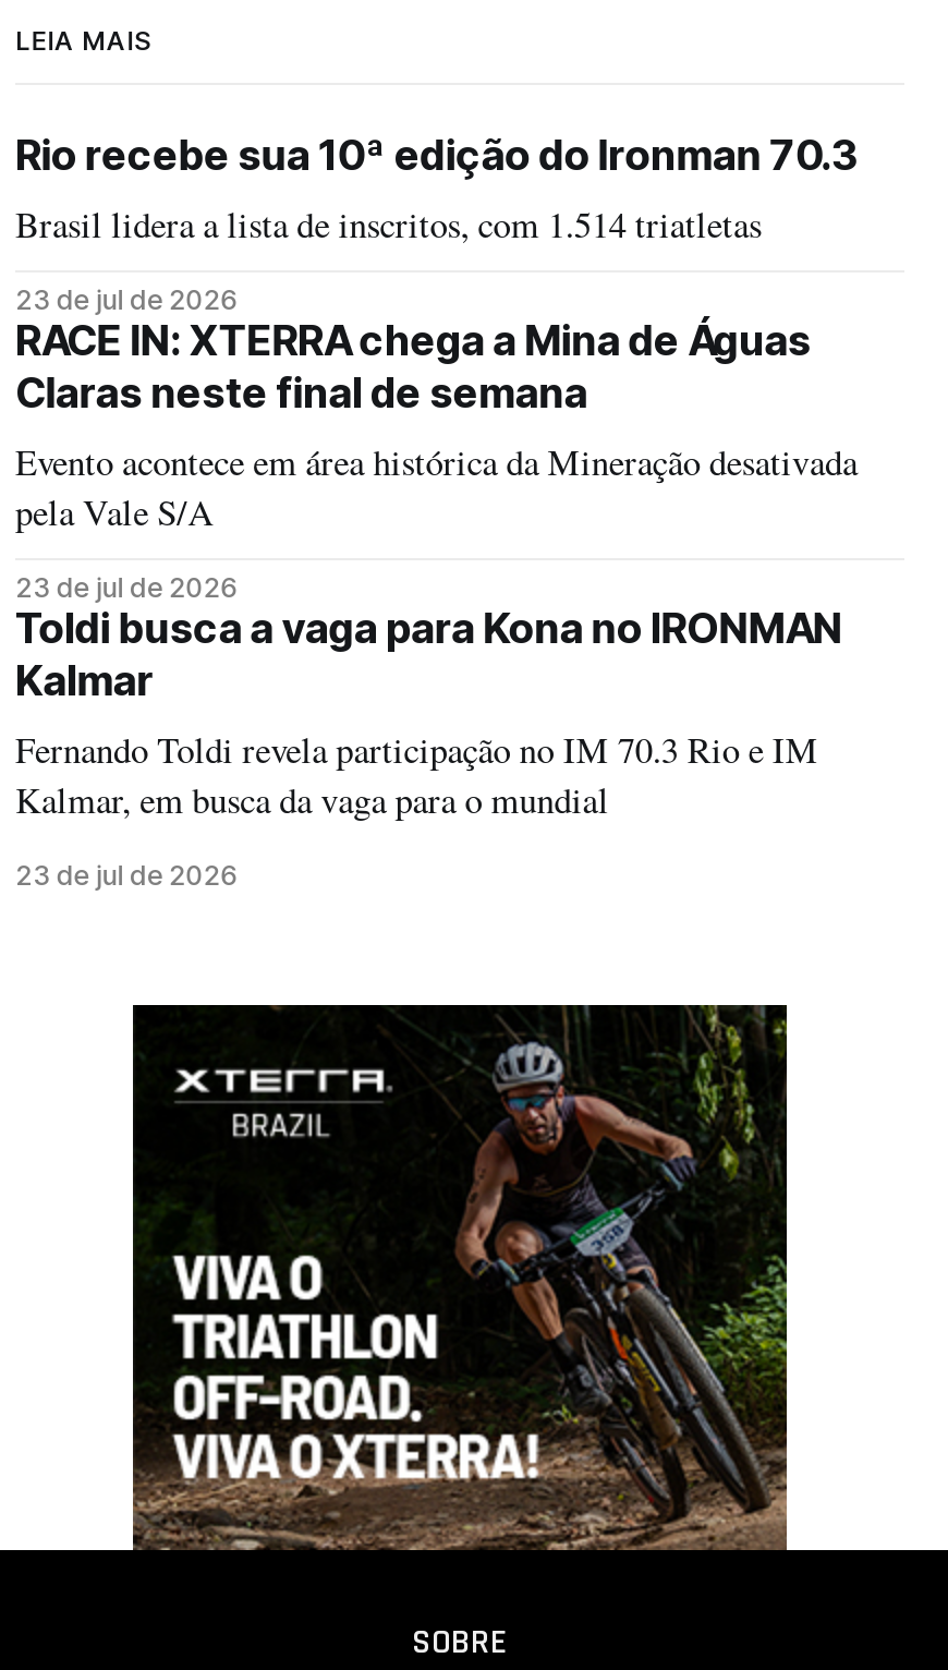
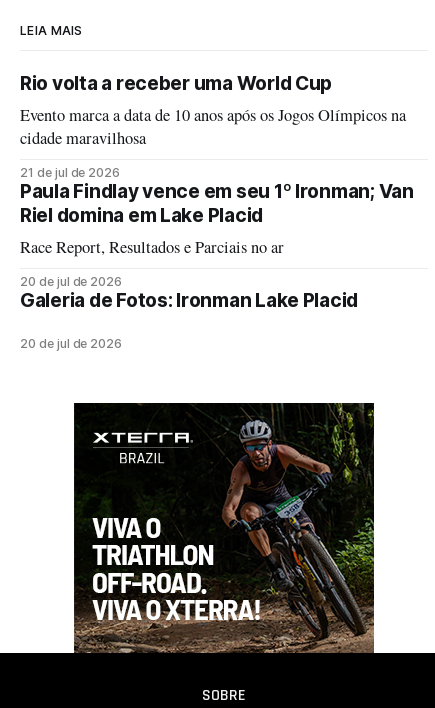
- Rio recebe sua 10ª edição do Ironman 70.3
- Brasil lidera a lista de inscritos, com 1.514 triatletas
+ Rio volta a receber uma World Cup
+ Evento marca a data de 10 anos após os Jogos Olímpicos na
+ cidade maravilhosa

- 23 de jul de 2026
- RACE IN: XTERRA chega a Mina de Águas
- Claras neste final de semana
- Evento acontece em área histórica da Mineração desativada
- pela Vale S/A
+ 21 de jul de 2026
+ Paula Findlay vence em seu 1º Ironman; Van
+ Riel domina em Lake Placid
+ Race Report, Resultados e Parciais no ar

- 23 de jul de 2026
- Toldi busca a vaga para Kona no IRONMAN
- Kalmar
- Fernando Toldi revela participação no IM 70.3 Rio e IM
- Kalmar, em busca da vaga para o mundial
+ 20 de jul de 2026
+ Galeria de Fotos: Ironman Lake Placid

- 23 de jul de 2026
+ 20 de jul de 2026
